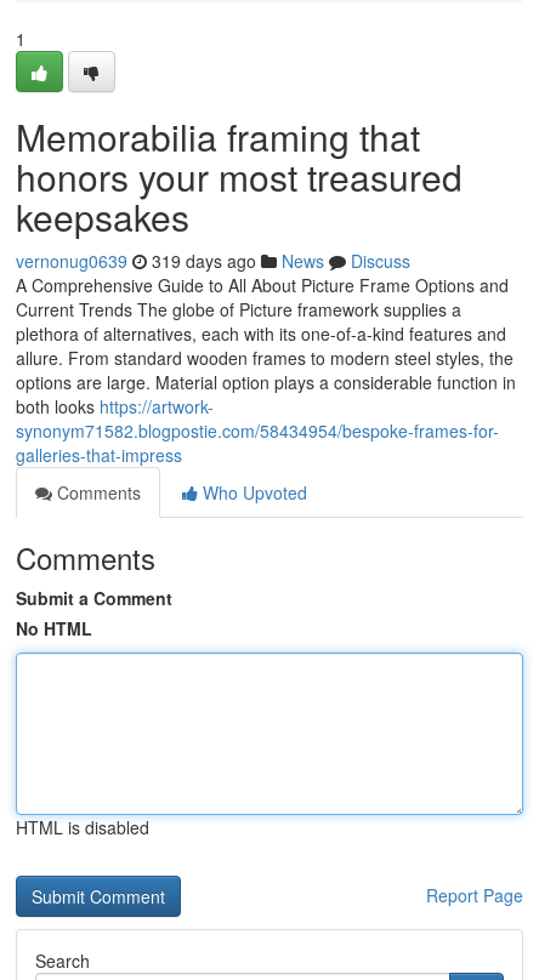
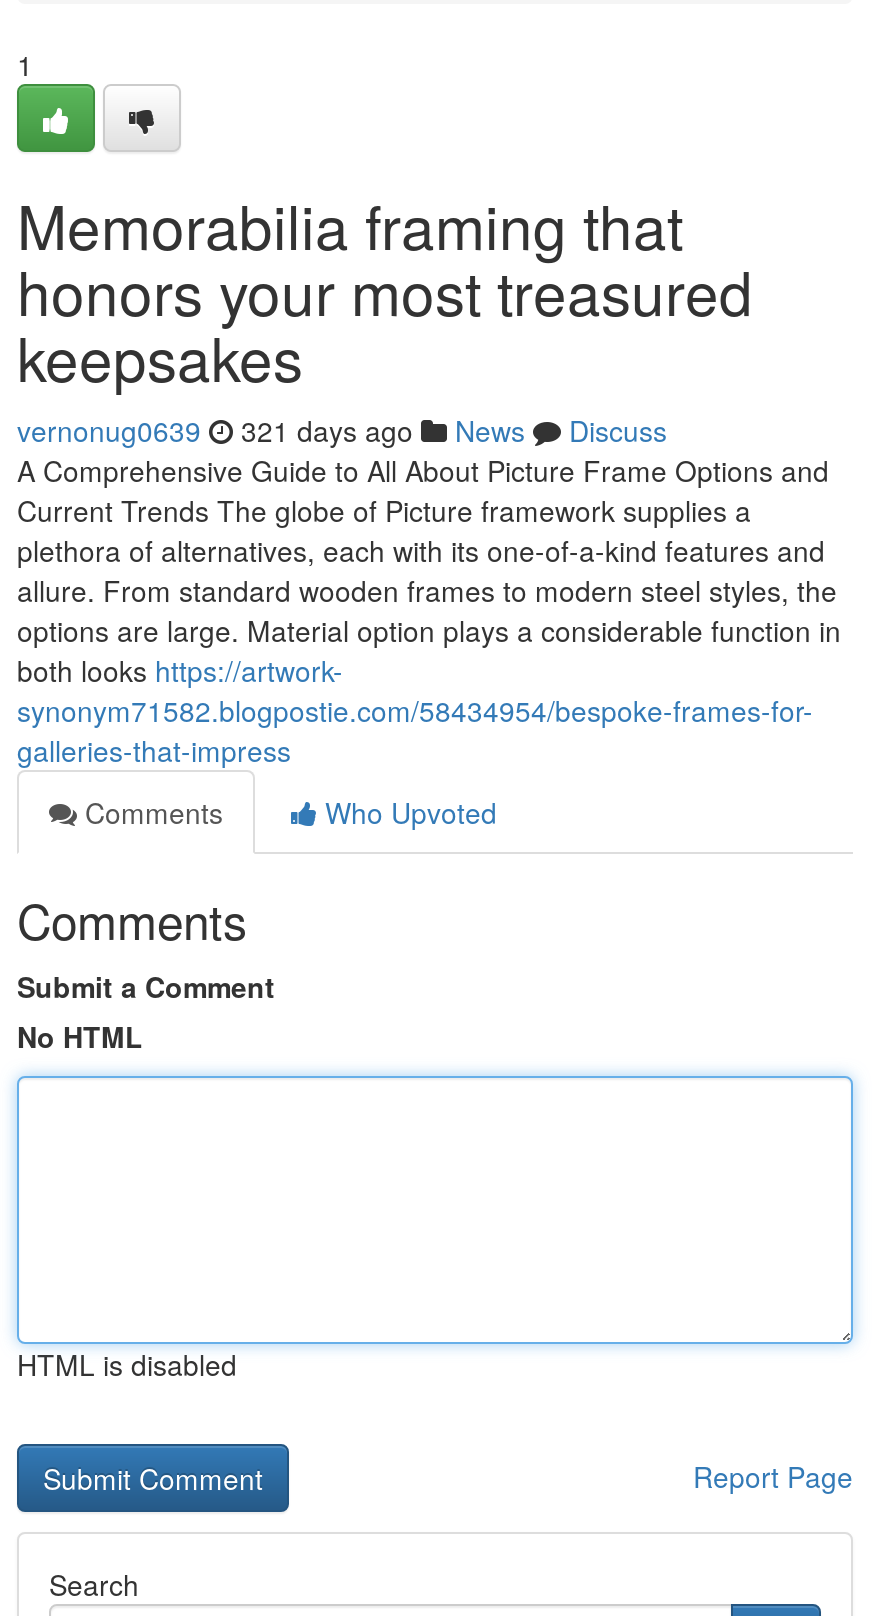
- vernonug0639 319 days ago News Discuss
+ vernonug0639 321 days ago News Discuss
